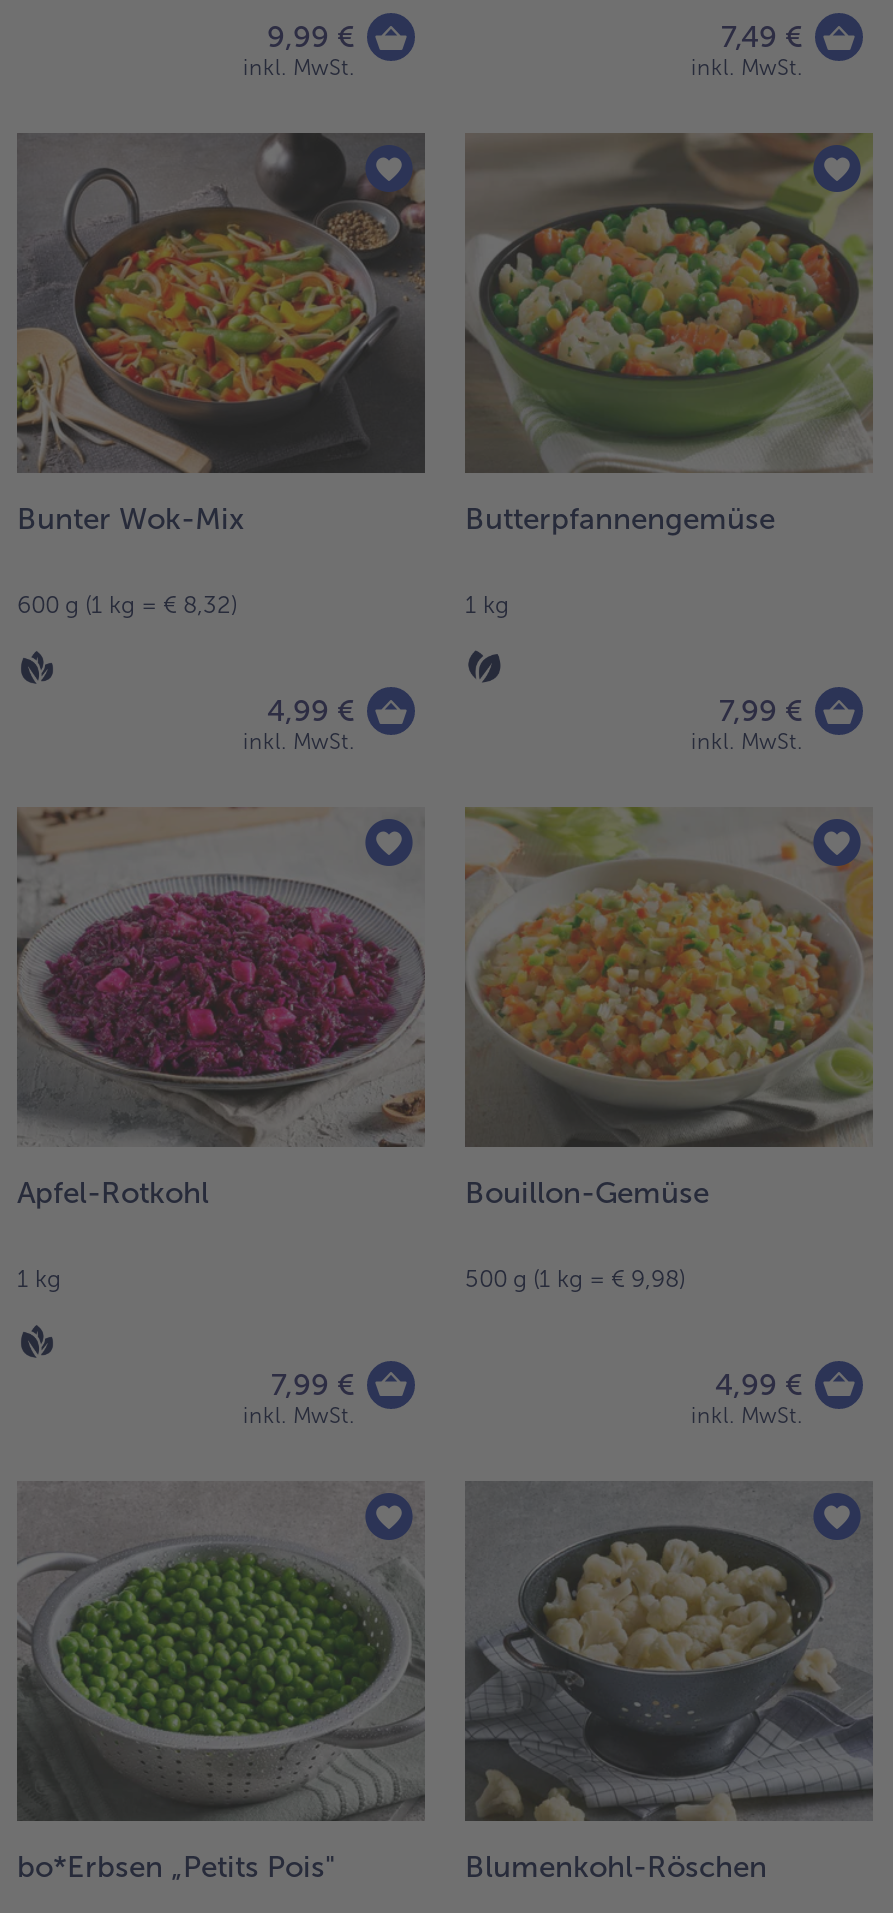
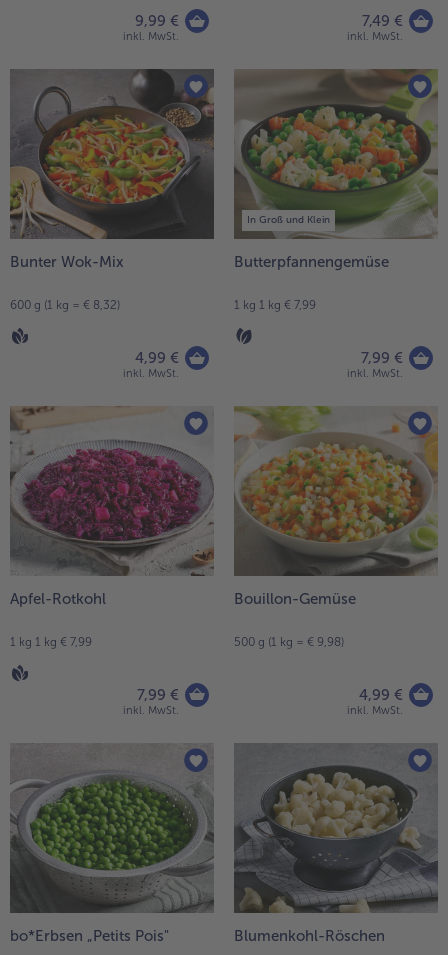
+ In Groß und Klein

- 1 kg
+ 1 kg 1 kg € 7,99

- 1 kg
+ 1 kg 1 kg € 7,99
